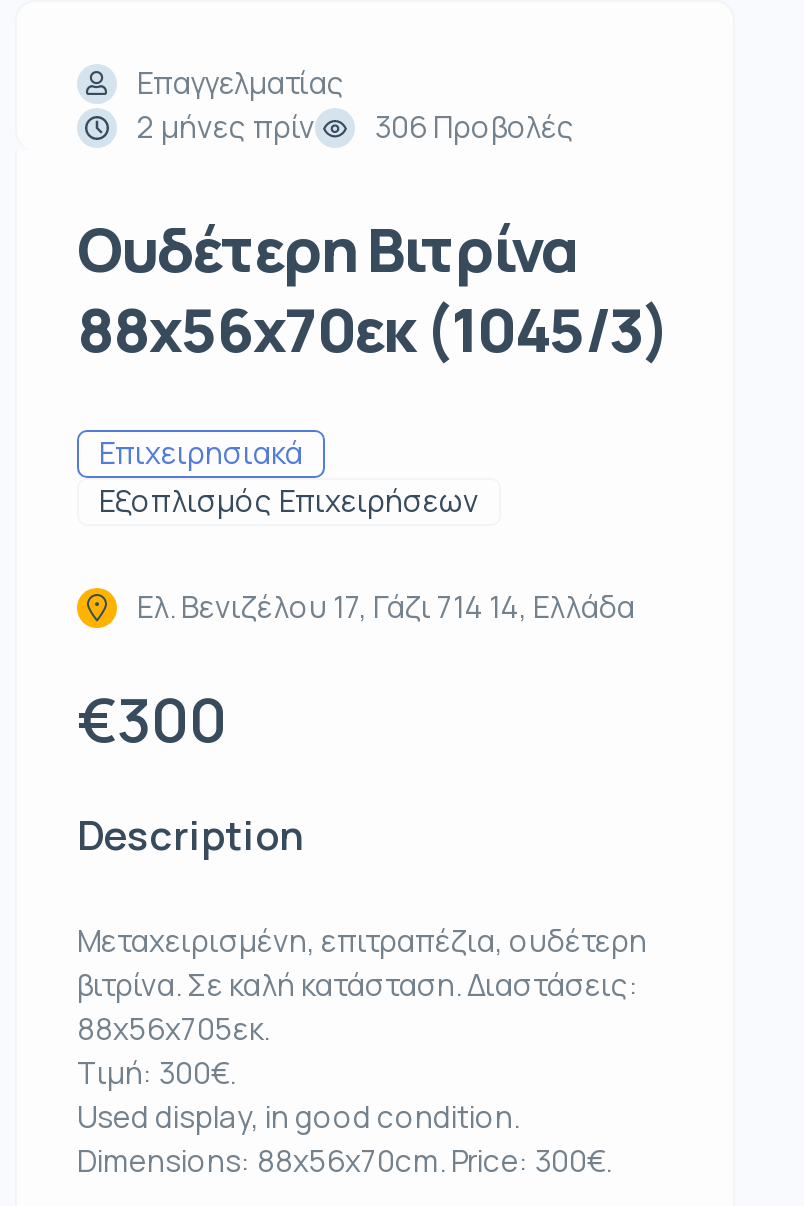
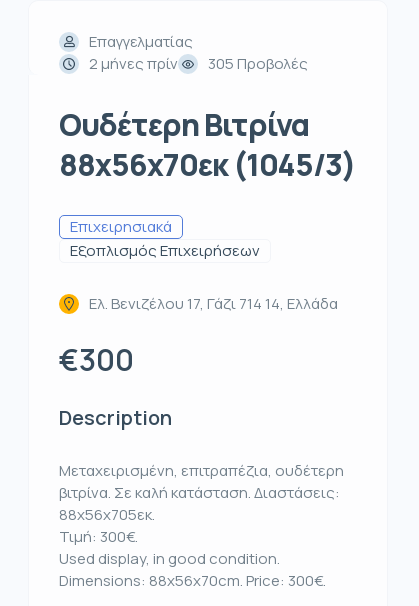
- 2 μήνες πρίν 306 Προβολές
+ 2 μήνες πρίν 305 Προβολές
